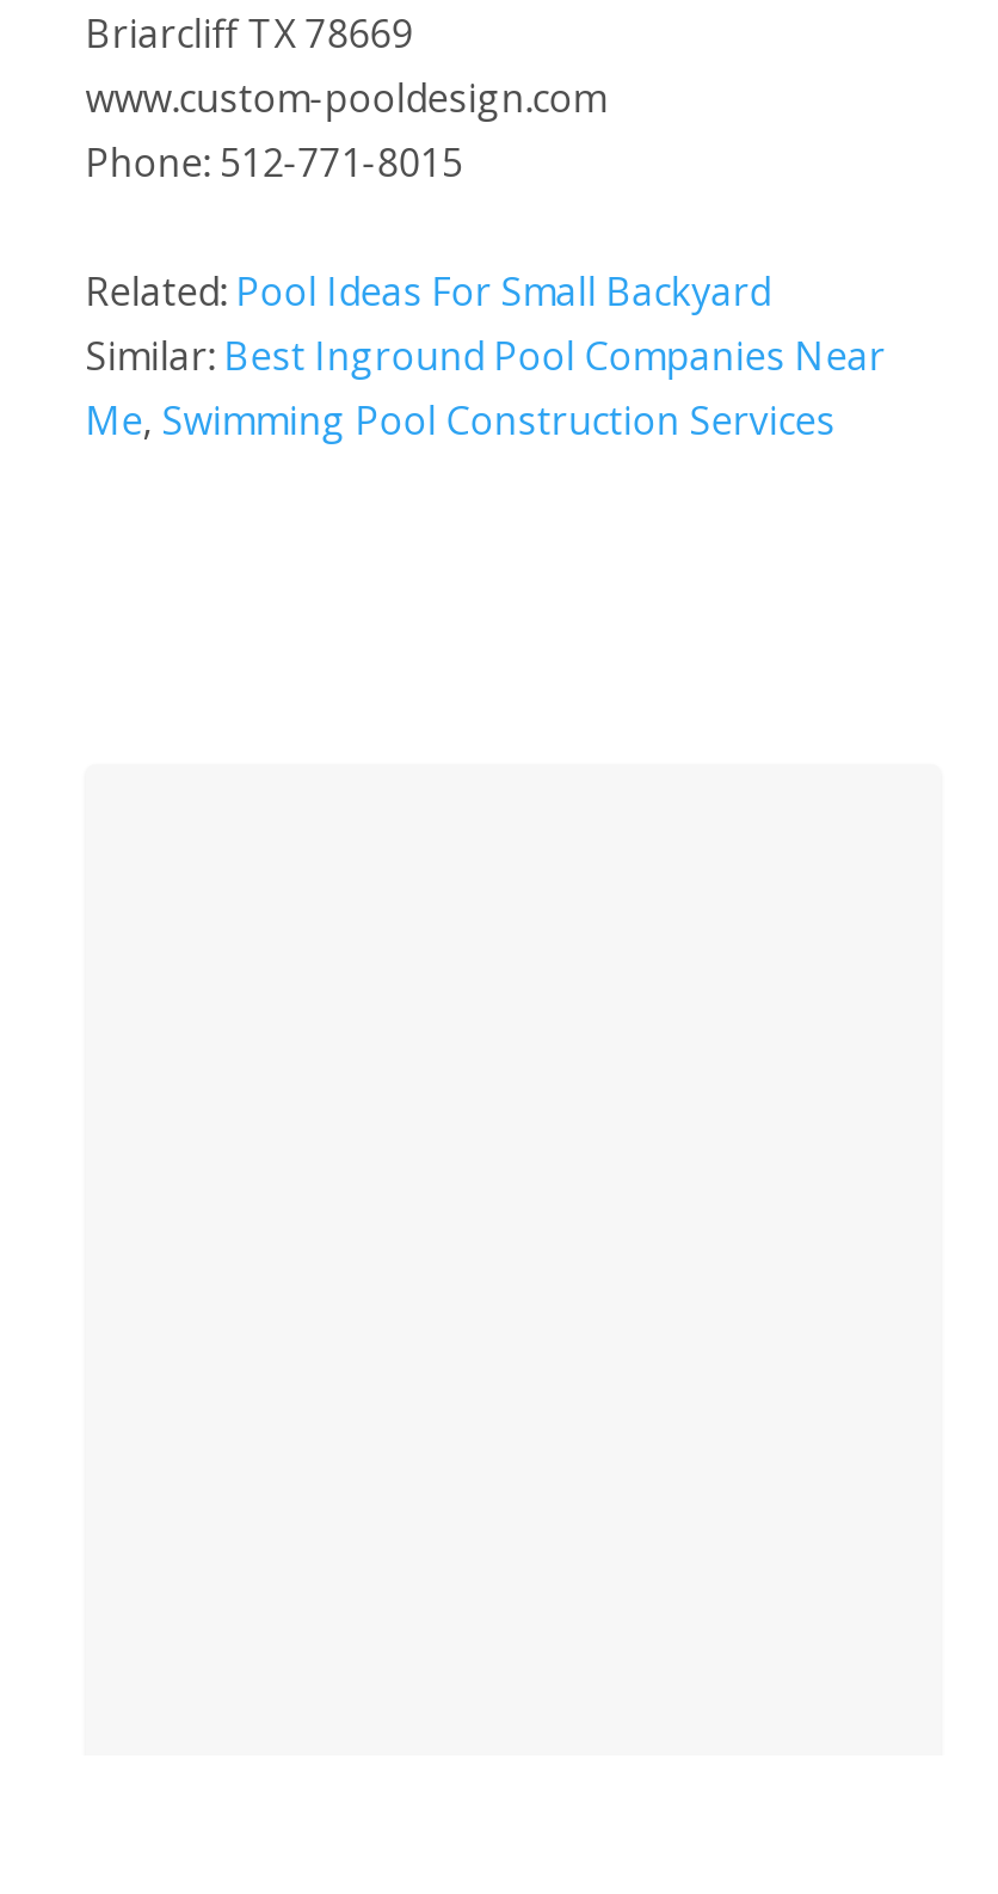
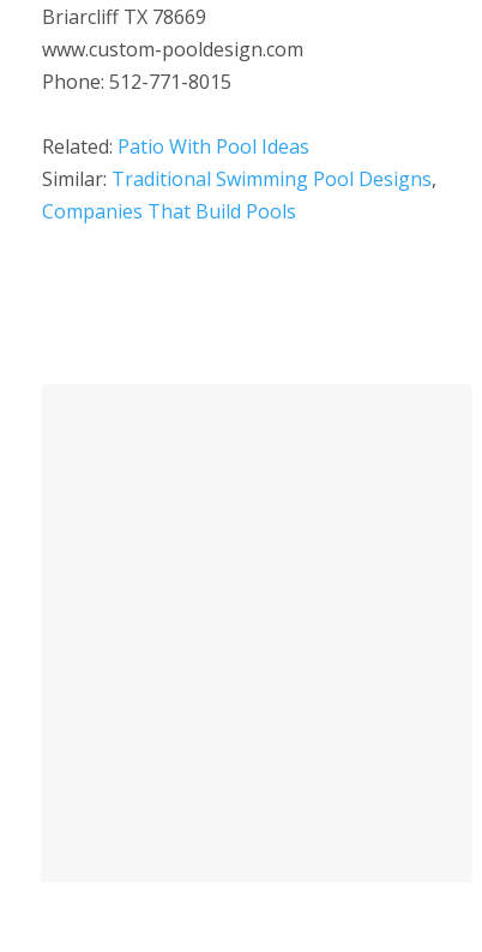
- Related: Pool Ideas For Small Backyard
- Similar: Best Inground Pool Companies Near
- Me, Swimming Pool Construction Services
+ Related: Patio With Pool Ideas
+ Similar: Traditional Swimming Pool Designs,
+ Companies That Build Pools
